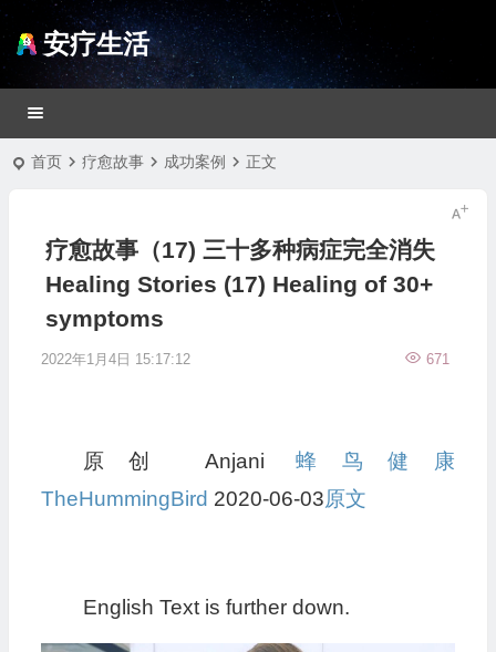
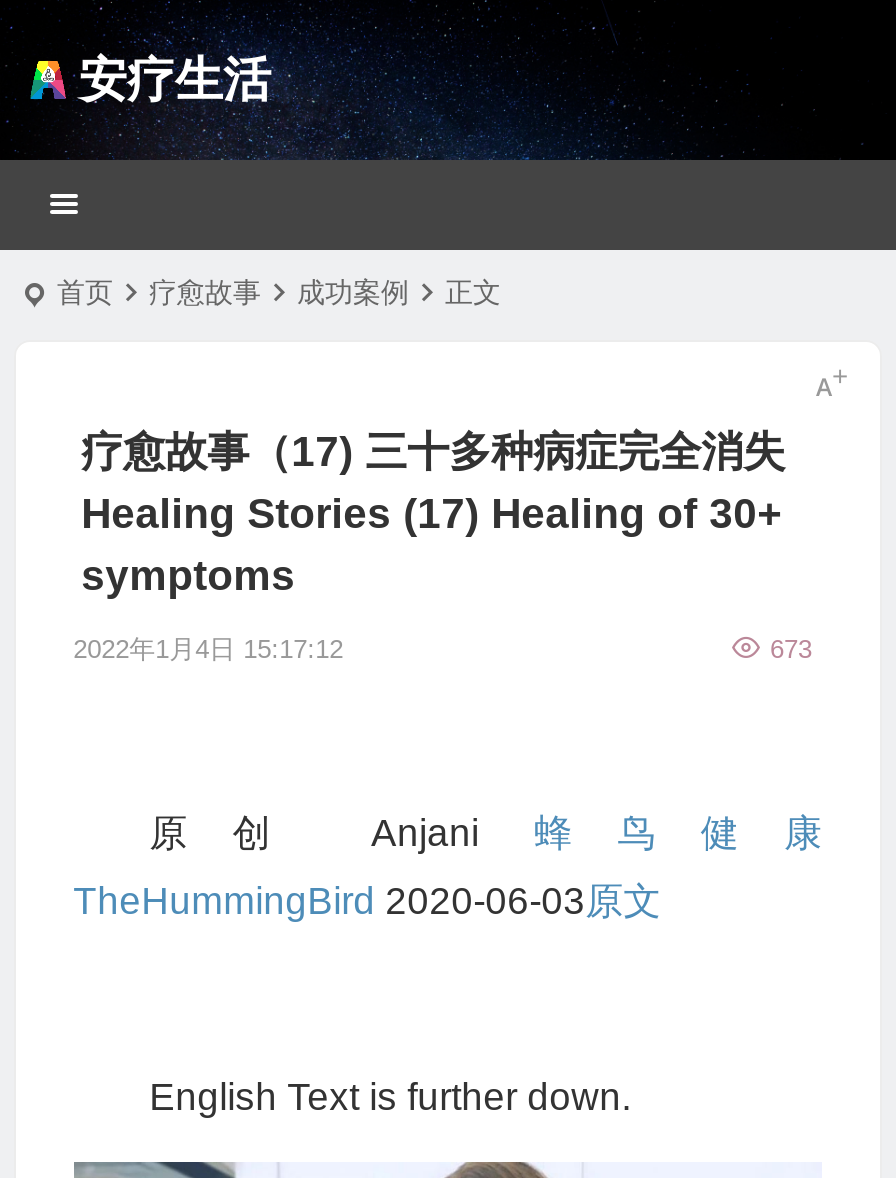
- 671
+ 673
